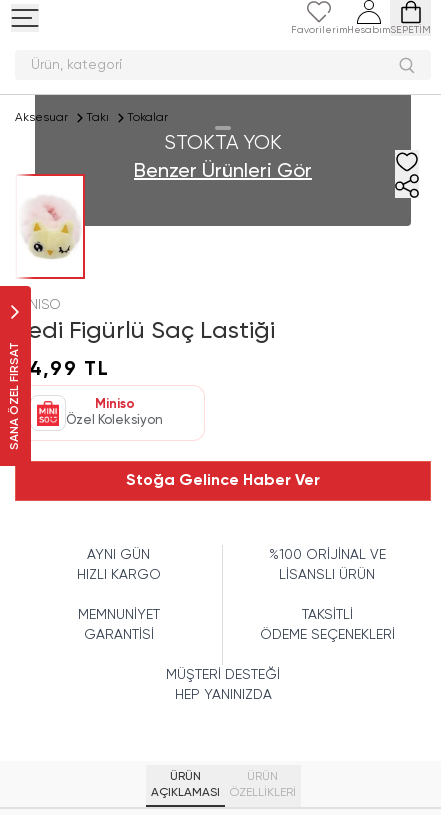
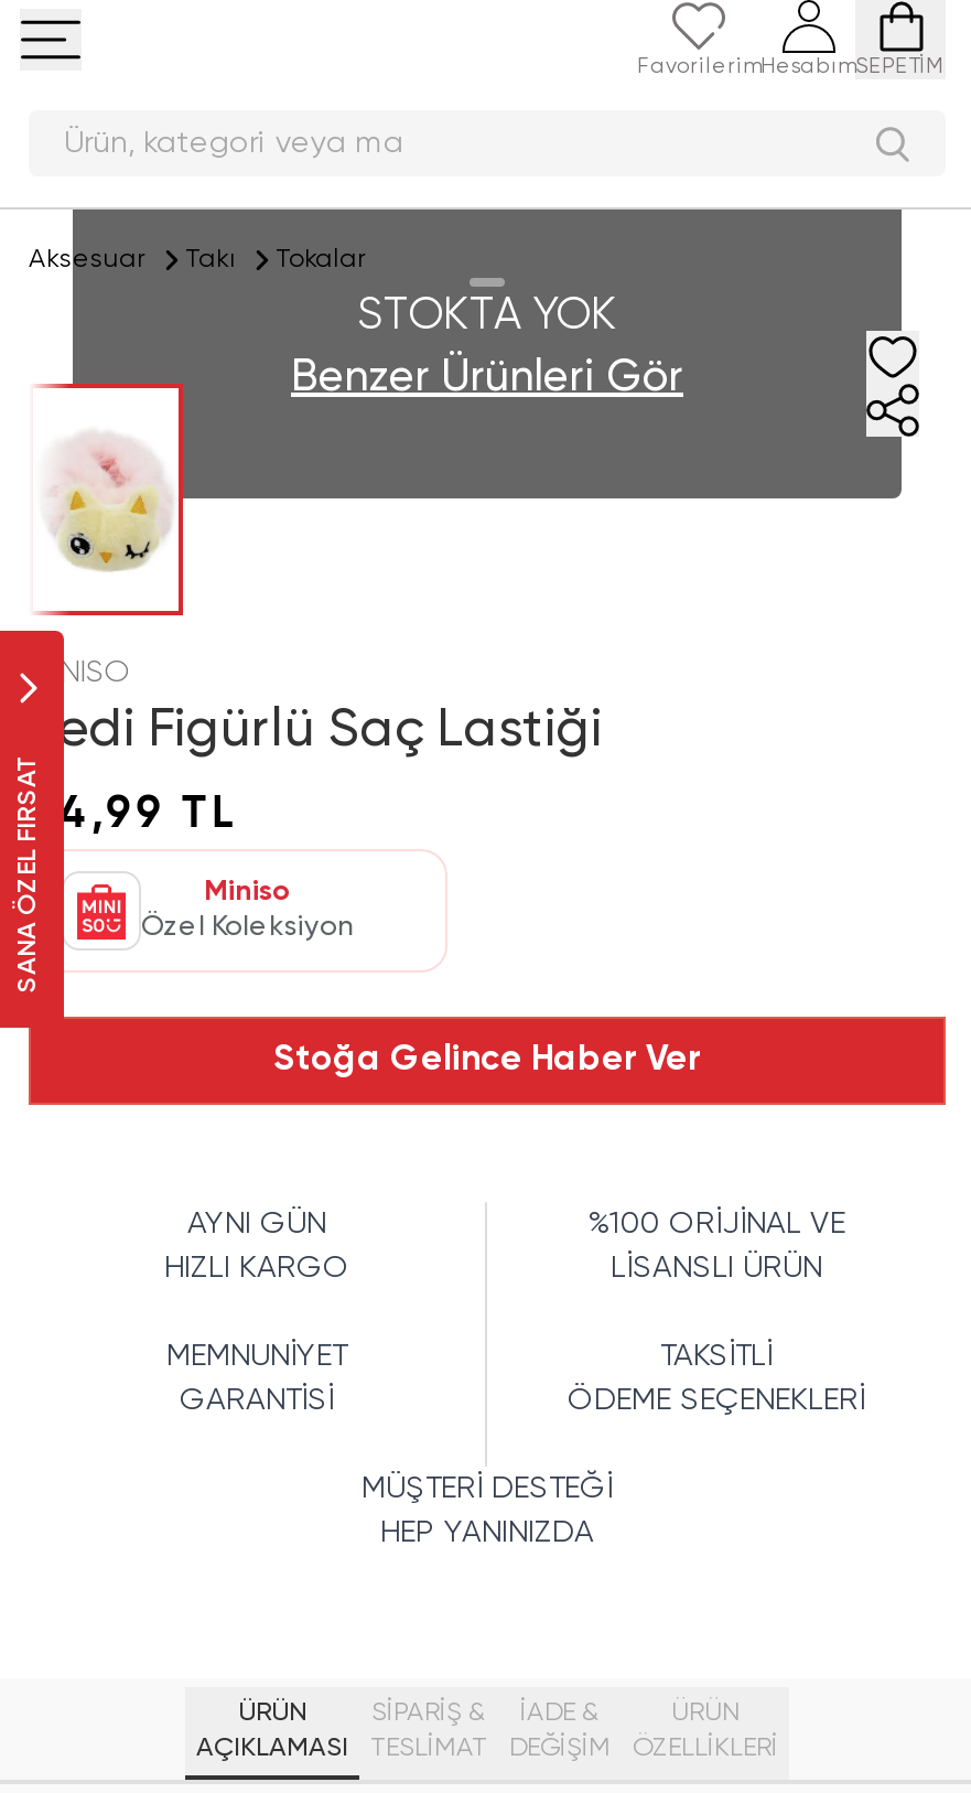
- Ürün, kateg
+ Ürün, k

+ SİPARİŞ &
+ TESLİMAT

+ İADE &
+ DEĞİŞİM
